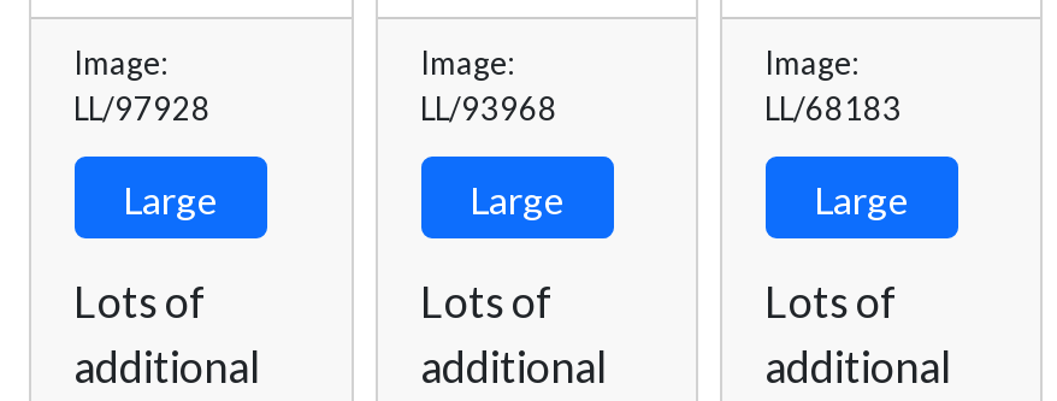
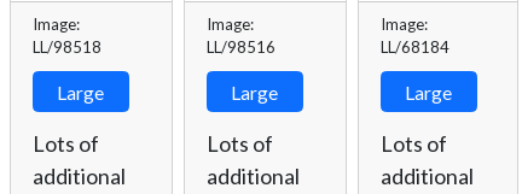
- LL/97928
+ LL/98518

- LL/93968
+ LL/98516

- LL/68183
+ LL/68184
